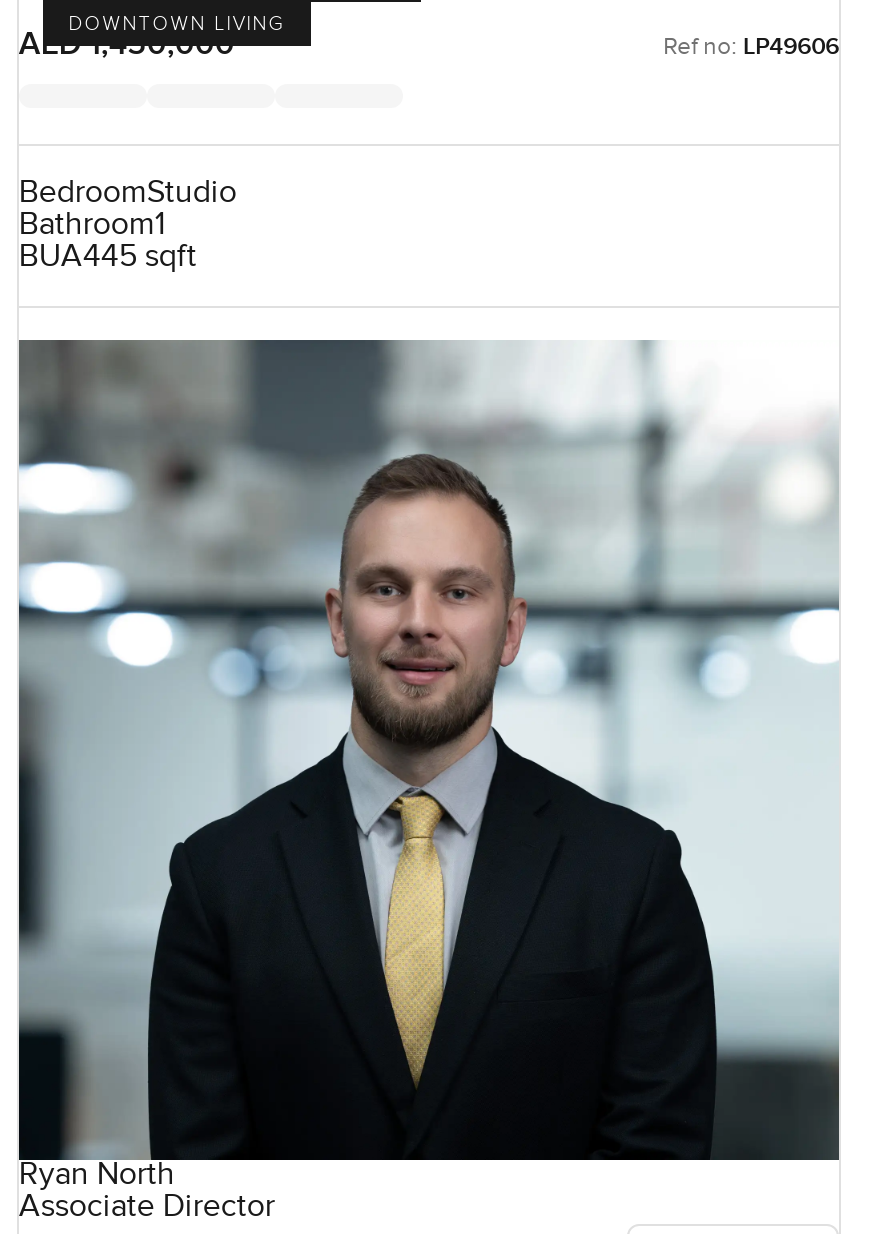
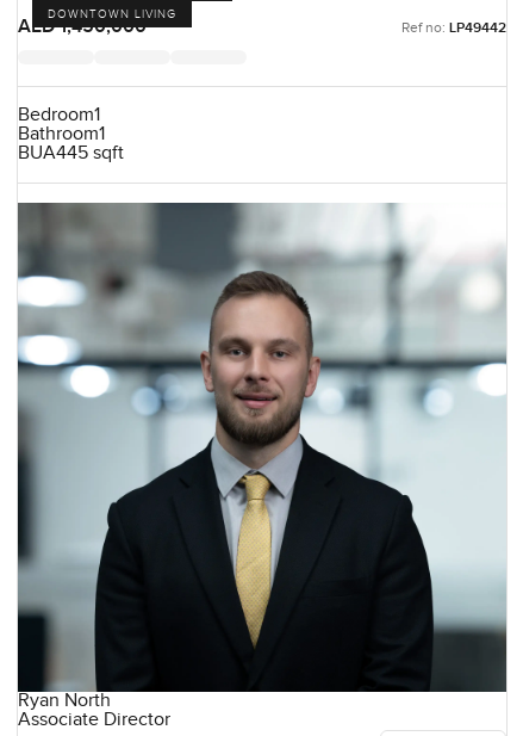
- Ref no: LP49606
+ Ref no: LP49442

- BedroomStudio
+ Bedroom1
